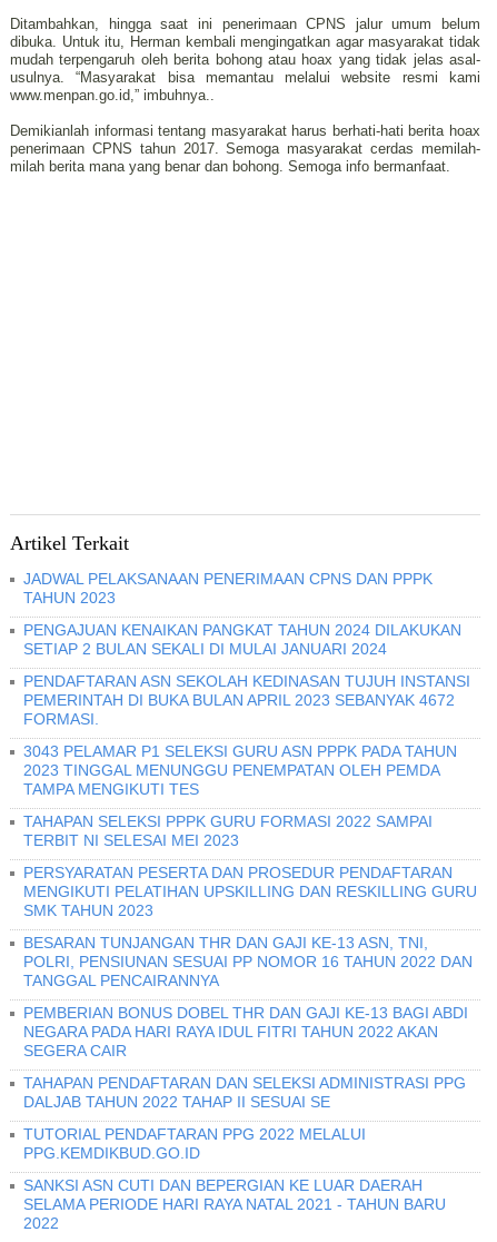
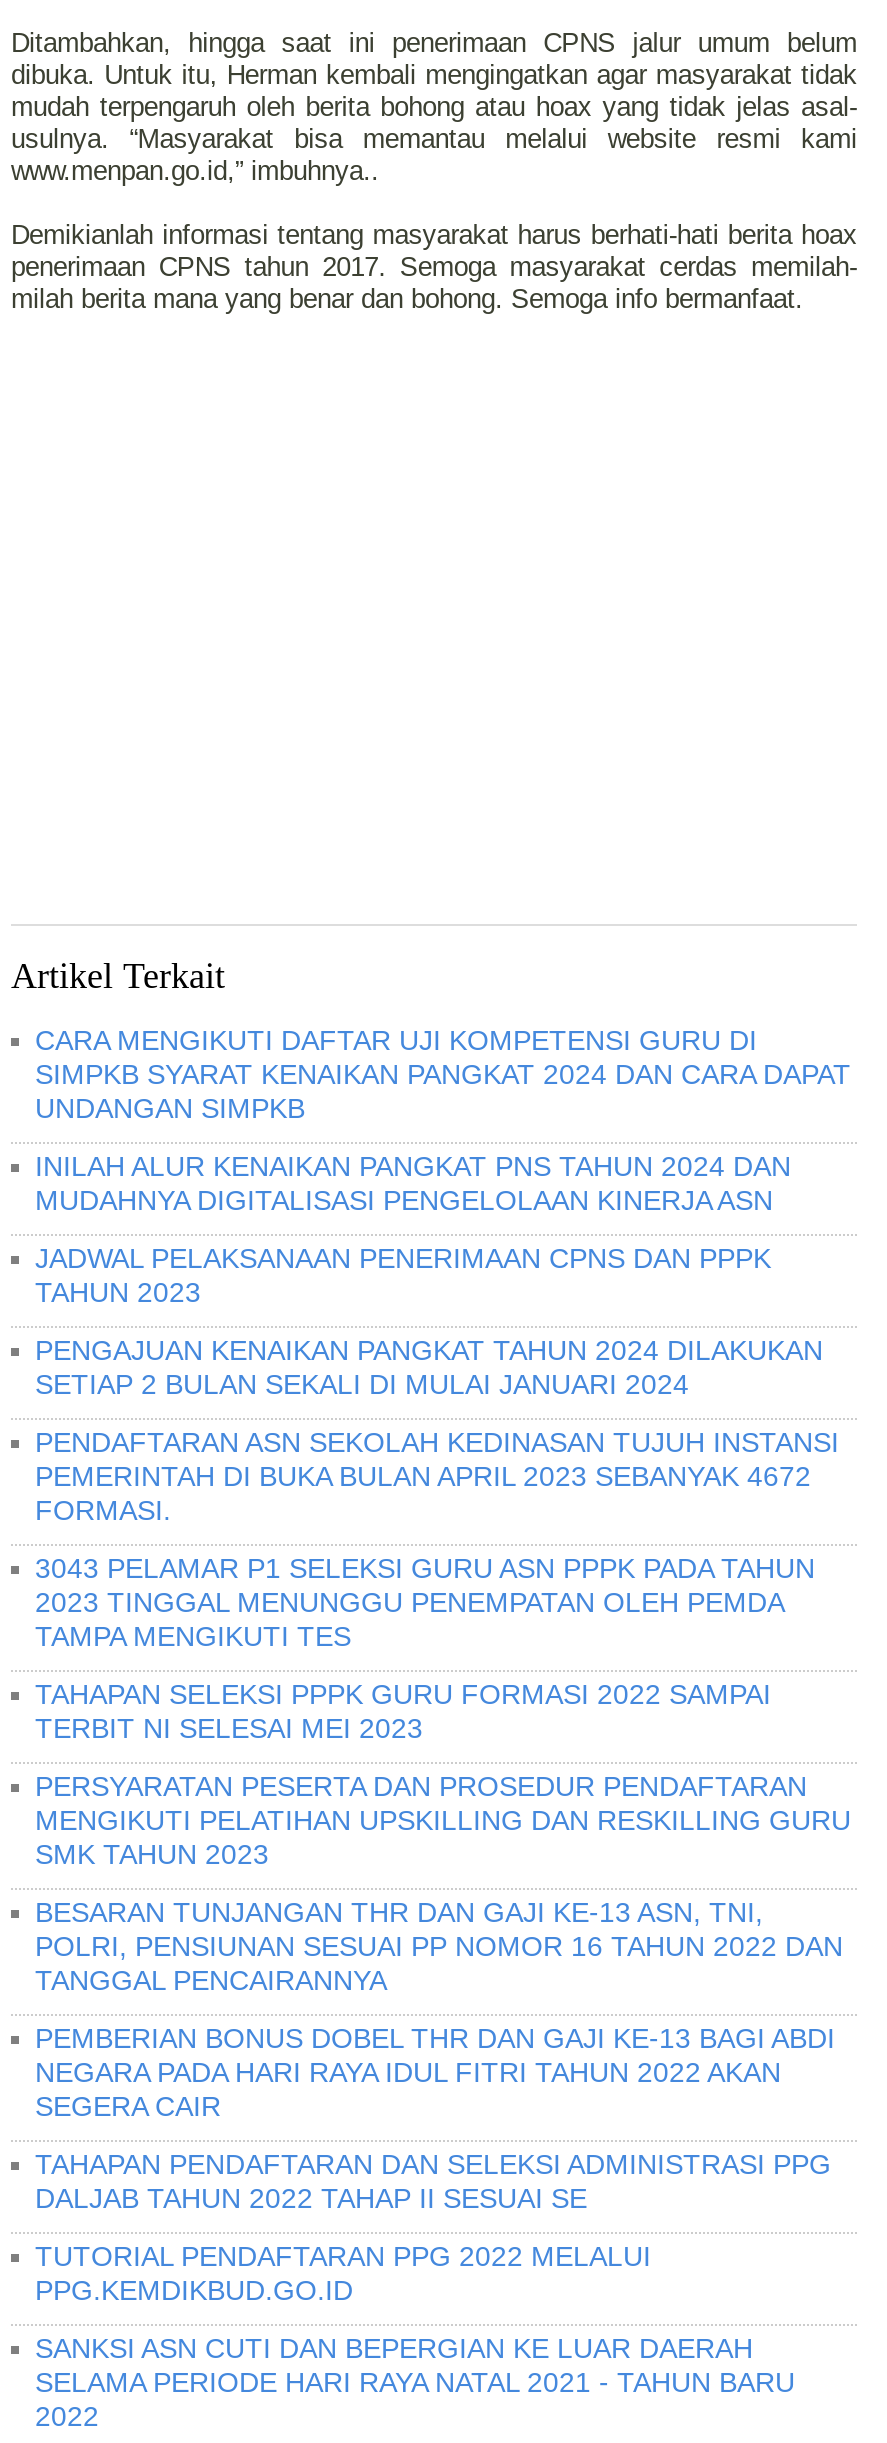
+ CARA MENGIKUTI DAFTAR UJI KOMPETENSI GURU DI
+ SIMPKB SYARAT KENAIKAN PANGKAT 2024 DAN CARA DAPAT
+ UNDANGAN SIMPKB
+ INILAH ALUR KENAIKAN PANGKAT PNS TAHUN 2024 DAN
+ MUDAHNYA DIGITALISASI PENGELOLAAN KINERJA ASN
